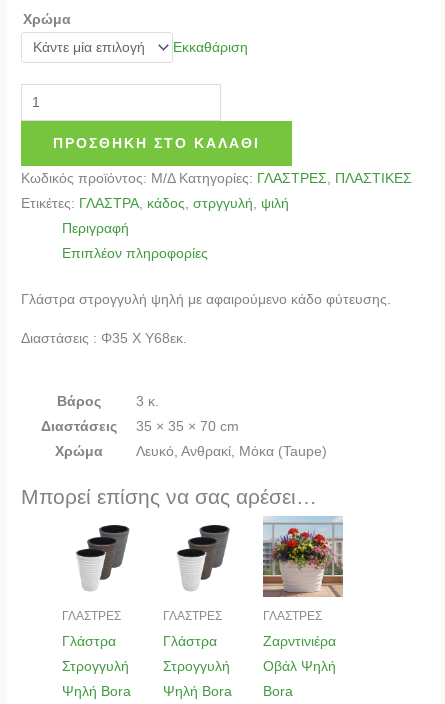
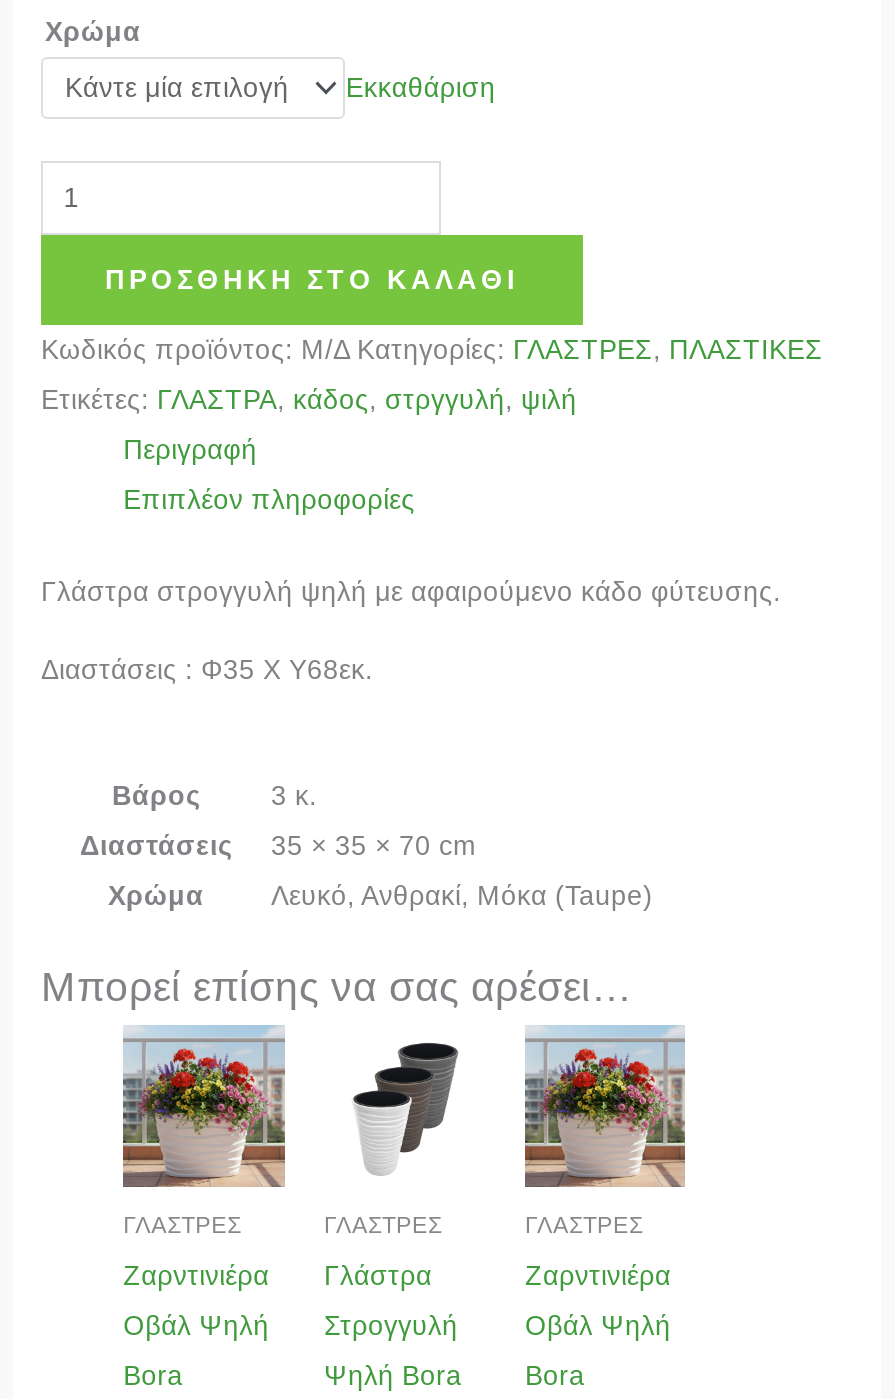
- [image]
- Γλάστρα
+ [image]
+ Ζαρντινιέρα

- Στρογγυλή
+ Οβάλ Ψηλή

- Ψηλή Bora
+ Bora
